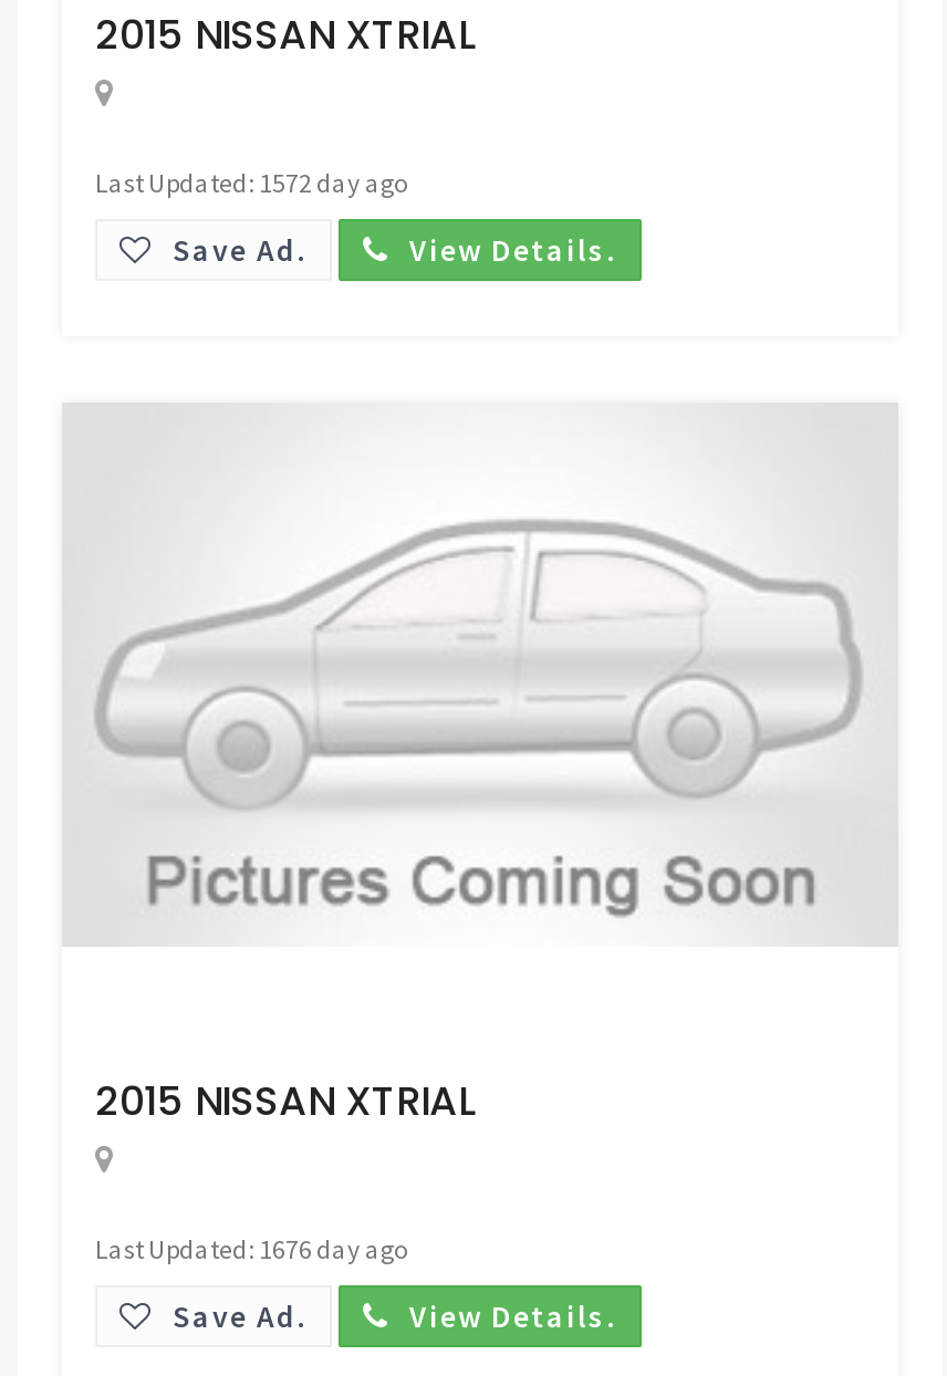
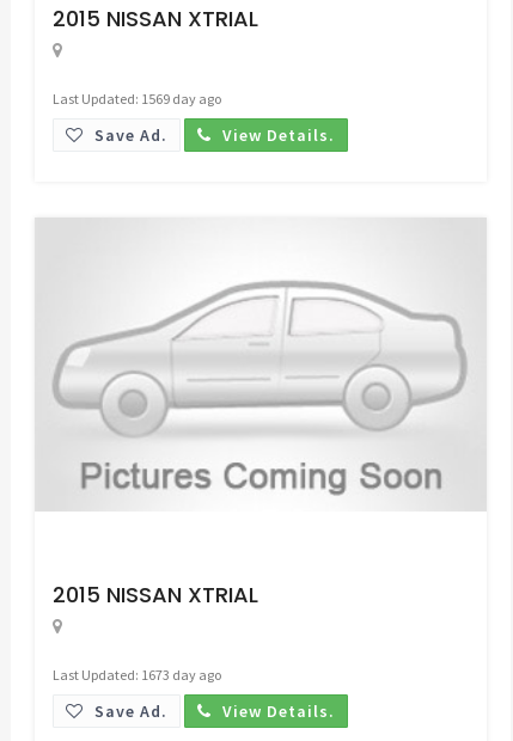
- Last Updated: 1572 day ago
+ Last Updated: 1569 day ago

- Last Updated: 1676 day ago
+ Last Updated: 1673 day ago
